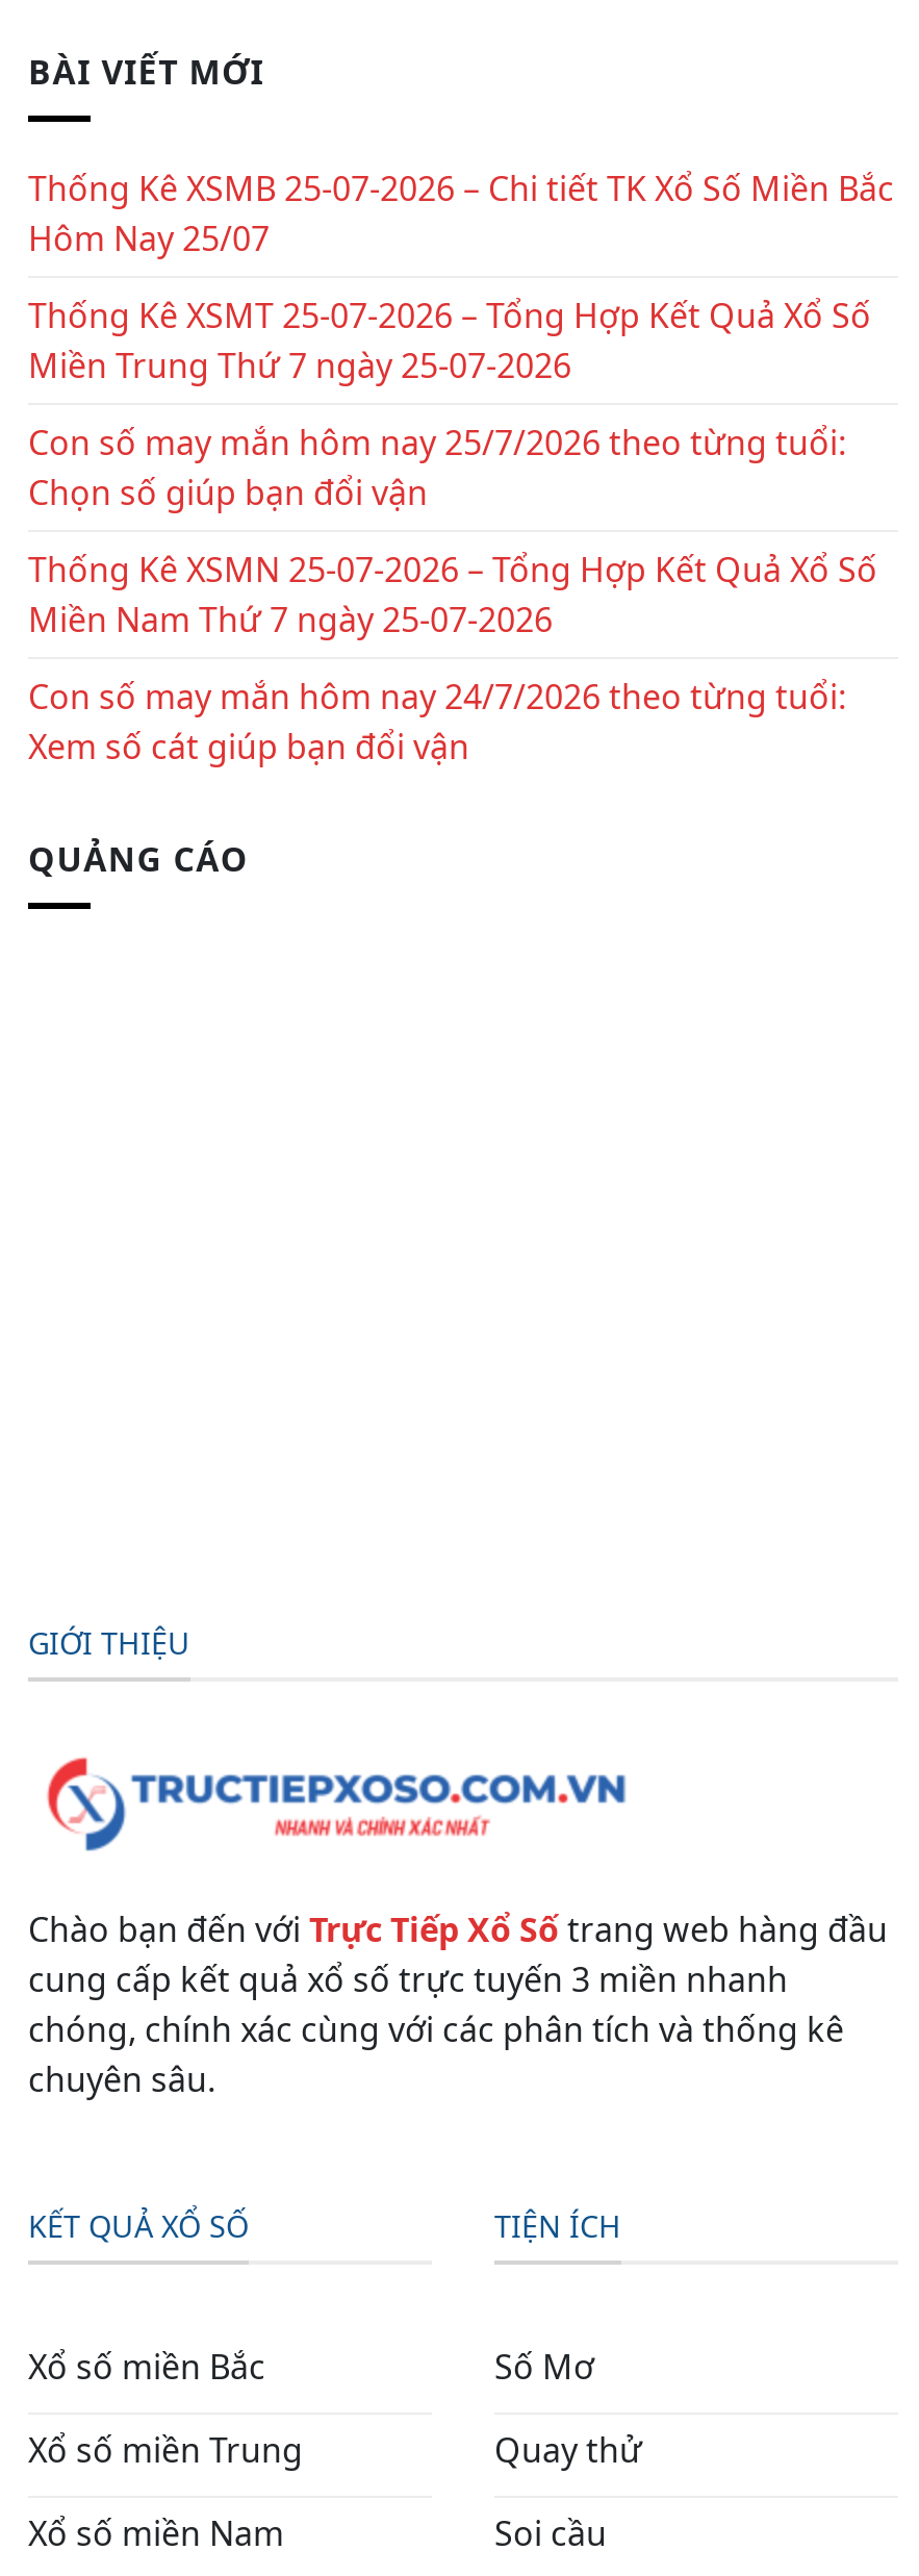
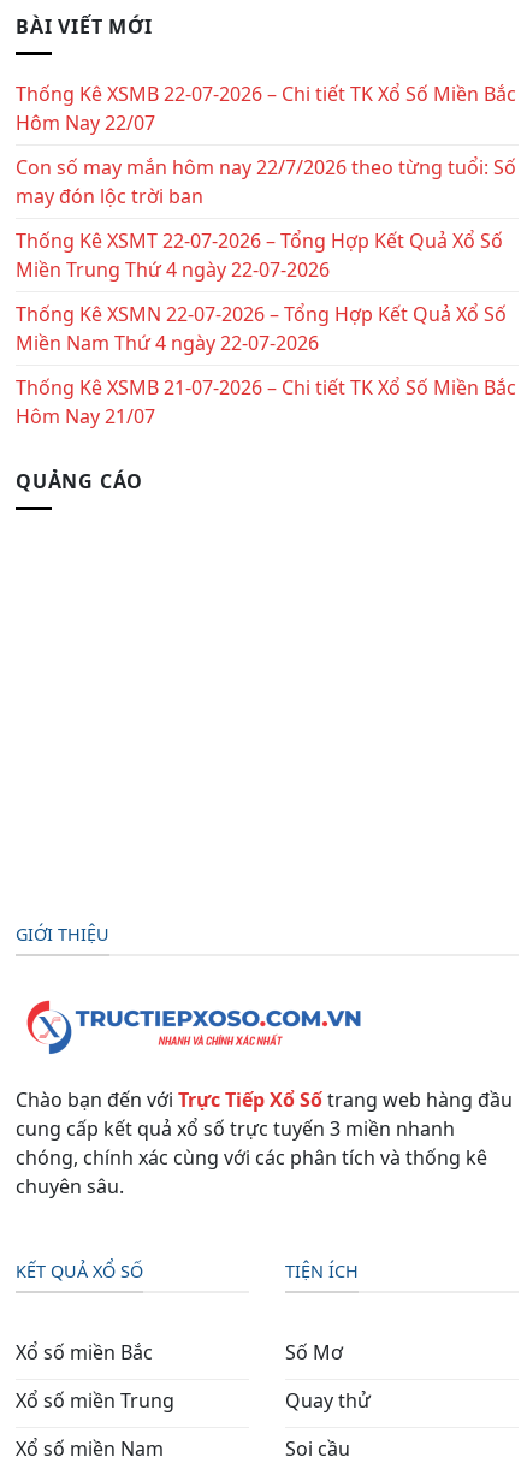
- Thống Kê XSMB 25-07-2026 – Chi tiết TK Xổ Số Miền Bắc
- Hôm Nay 25/07
+ Thống Kê XSMB 22-07-2026 – Chi tiết TK Xổ Số Miền Bắc
+ Hôm Nay 22/07

- Thống Kê XSMT 25-07-2026 – Tổng Hợp Kết Quả Xổ Số
- Miền Trung Thứ 7 ngày 25-07-2026
+ Con số may mắn hôm nay 22/7/2026 theo từng tuổi: Số
+ may đón lộc trời ban

- Con số may mắn hôm nay 25/7/2026 theo từng tuổi:
- Chọn số giúp bạn đổi vận
+ Thống Kê XSMT 22-07-2026 – Tổng Hợp Kết Quả Xổ Số
+ Miền Trung Thứ 4 ngày 22-07-2026

- Thống Kê XSMN 25-07-2026 – Tổng Hợp Kết Quả Xổ Số
- Miền Nam Thứ 7 ngày 25-07-2026
+ Thống Kê XSMN 22-07-2026 – Tổng Hợp Kết Quả Xổ Số
+ Miền Nam Thứ 4 ngày 22-07-2026

- Con số may mắn hôm nay 24/7/2026 theo từng tuổi:
- Xem số cát giúp bạn đổi vận
+ Thống Kê XSMB 21-07-2026 – Chi tiết TK Xổ Số Miền Bắc
+ Hôm Nay 21/07
